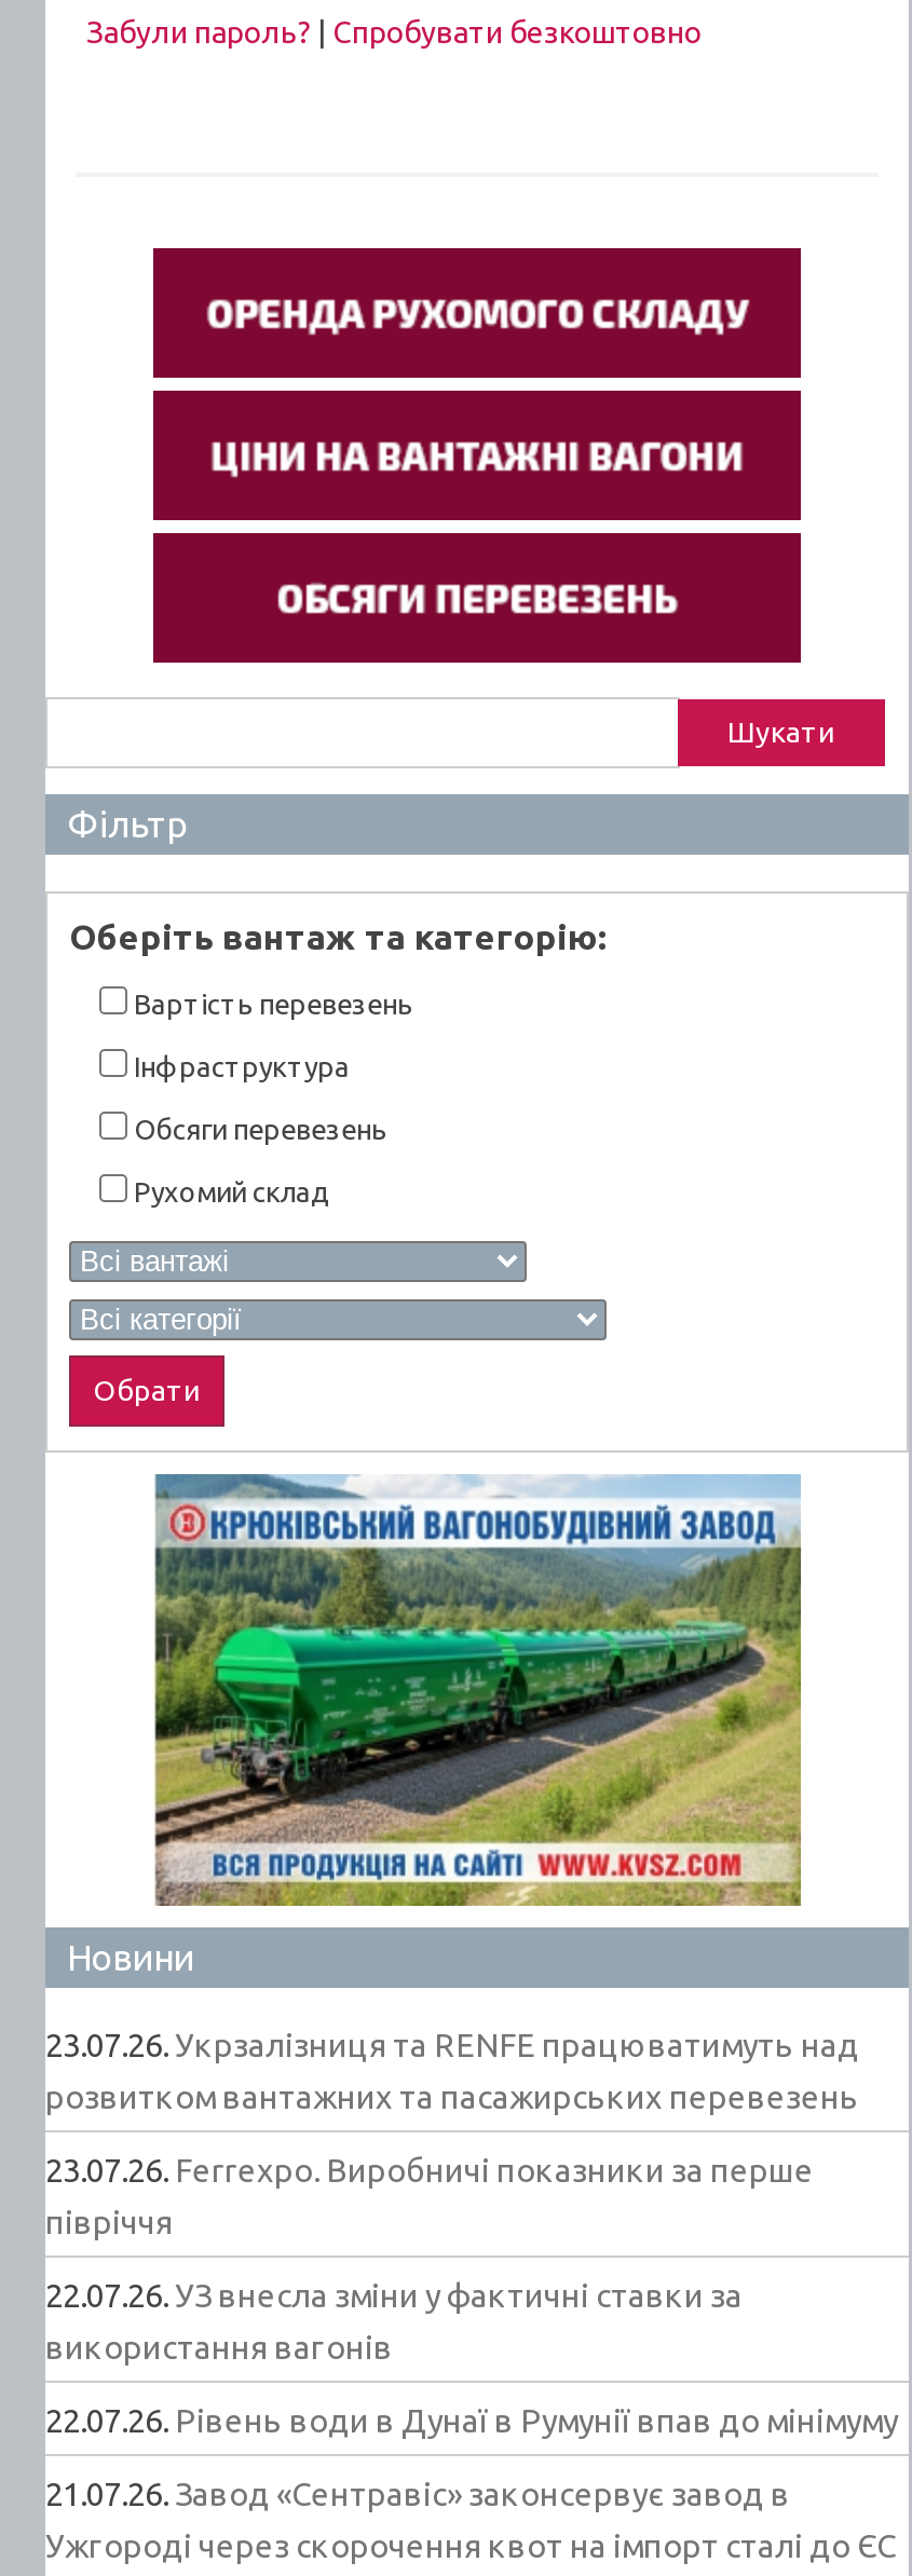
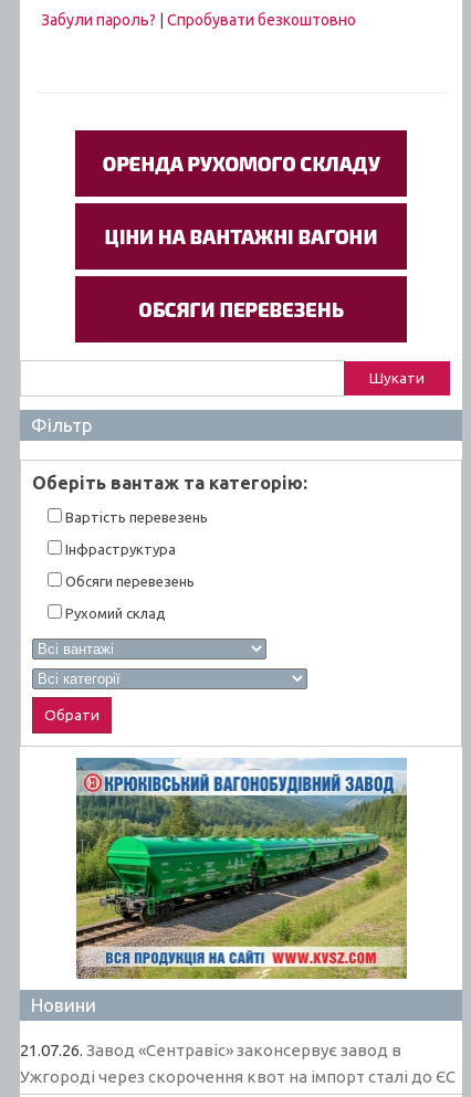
- 23.07.26. Укрзалізниця та RENFE працюватимуть над
- розвитком вантажних та пасажирських перевезень
- 23.07.26. Ferrexpo. Виробничі показники за перше
- півріччя
- 22.07.26. УЗ внесла зміни у фактичні ставки за
- використання вагонів
- 22.07.26. Рівень води в Дунаї в Румунії впав до мінімуму
